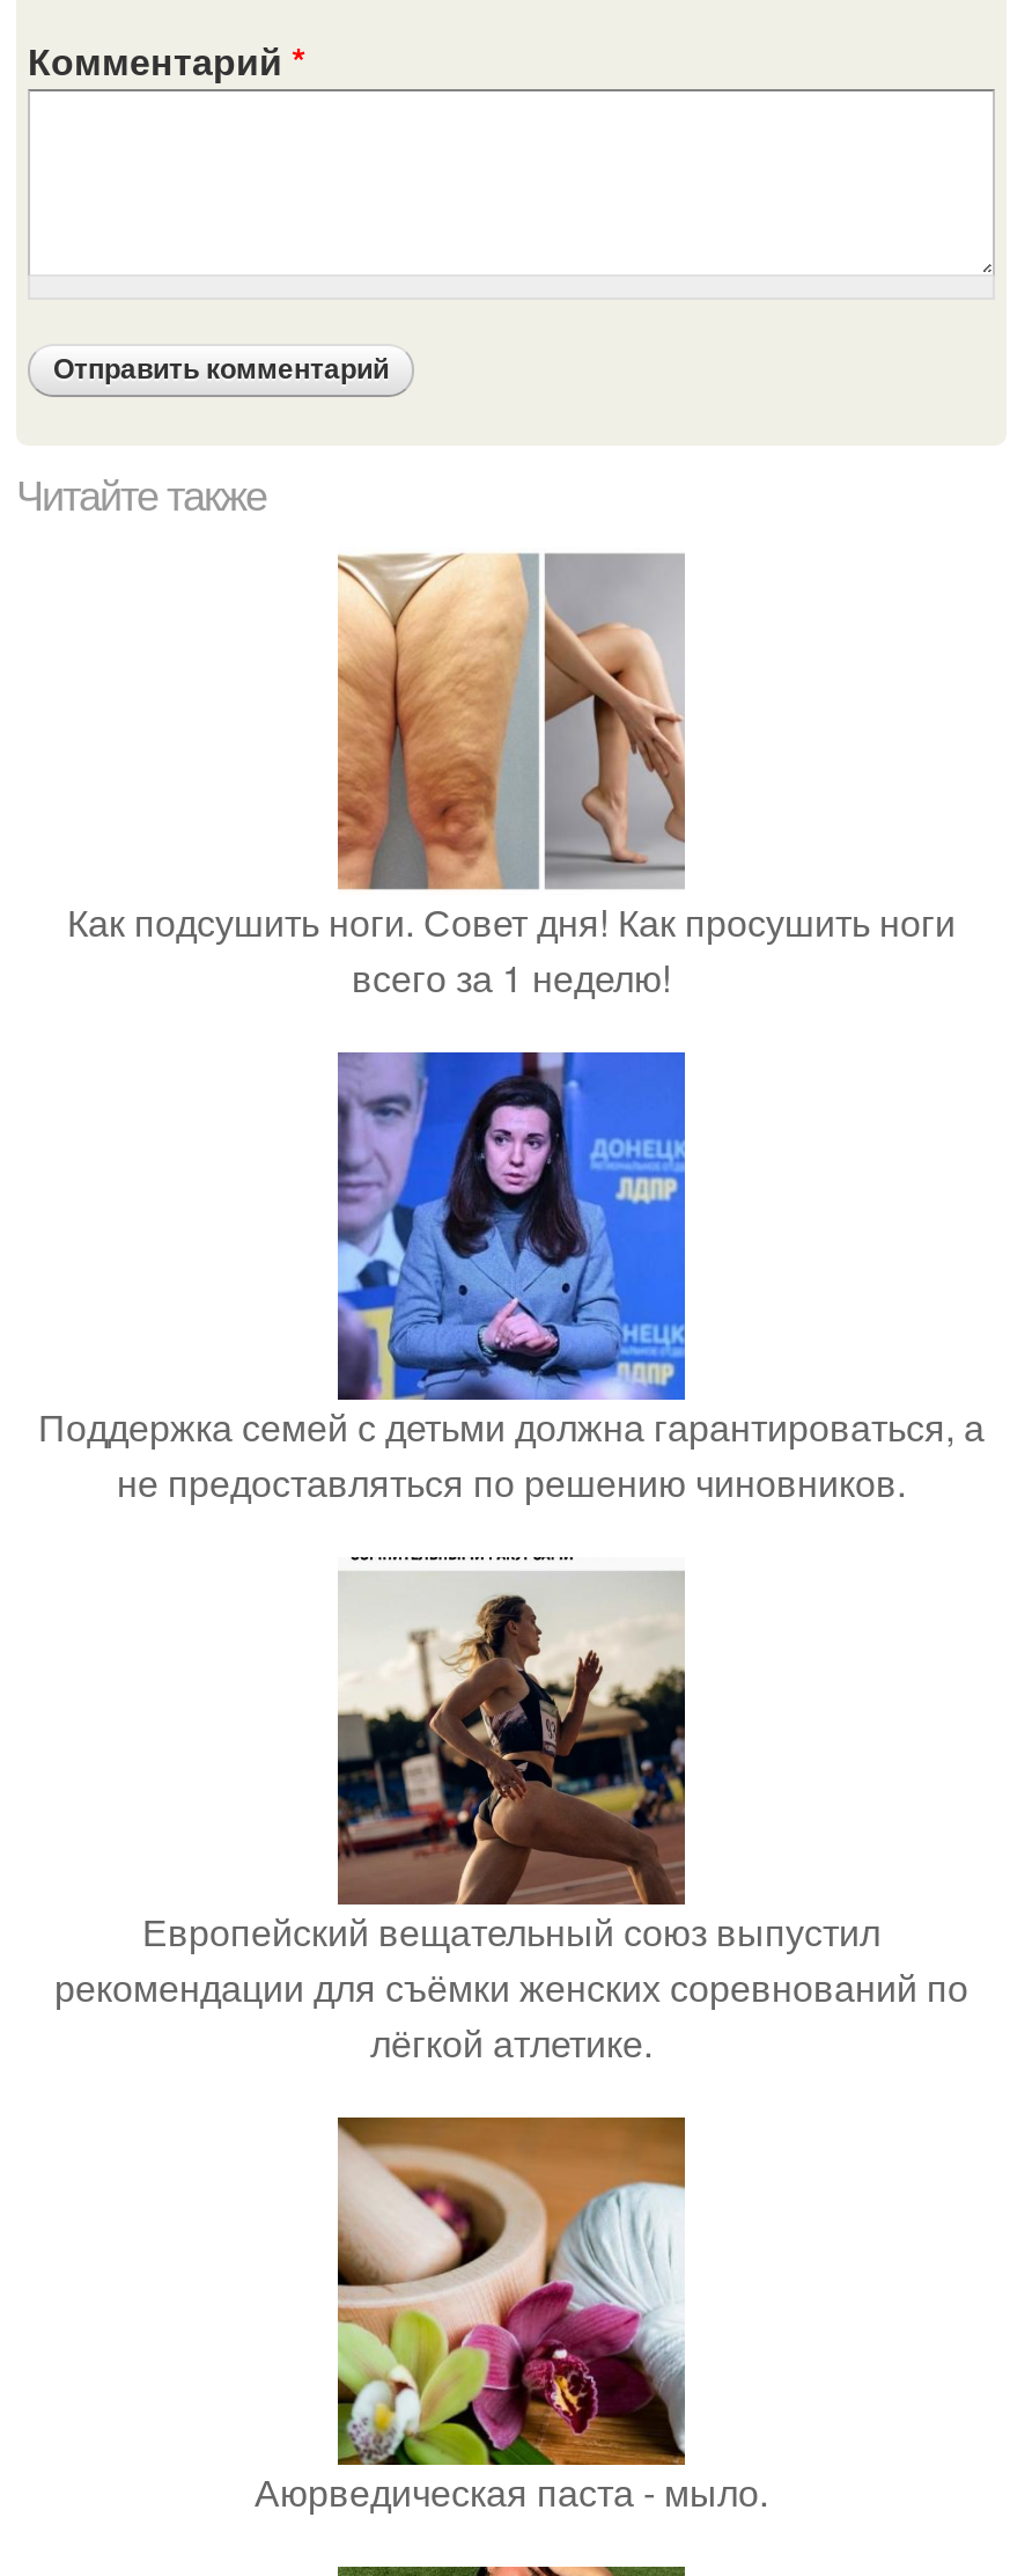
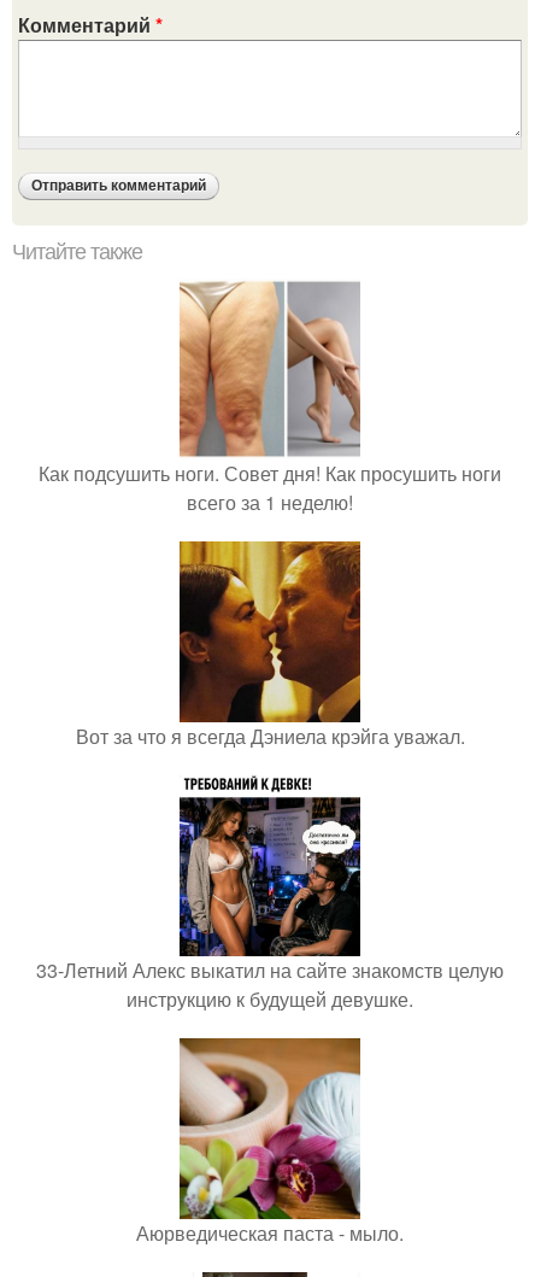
- [image]
+ [image]

- Поддержка семей с детьми должна гарантироваться, а
- не предоставляться по решению чиновников.
+ Вот за что я всегда Дэниела крэйга уважал.

- [image]
- Европейский вещательный союз выпустил
- рекомендации для съёмки женских соревнований по
- лёгкой атлетике.
+ [image]
+ 33-Летний Алекс выкатил на сайте знакомств целую
+ инструкцию к будущей девушке.
